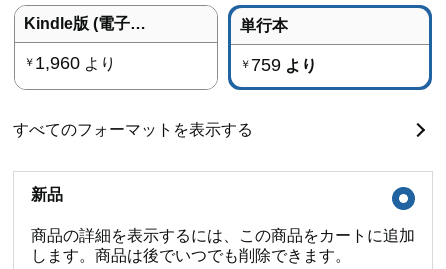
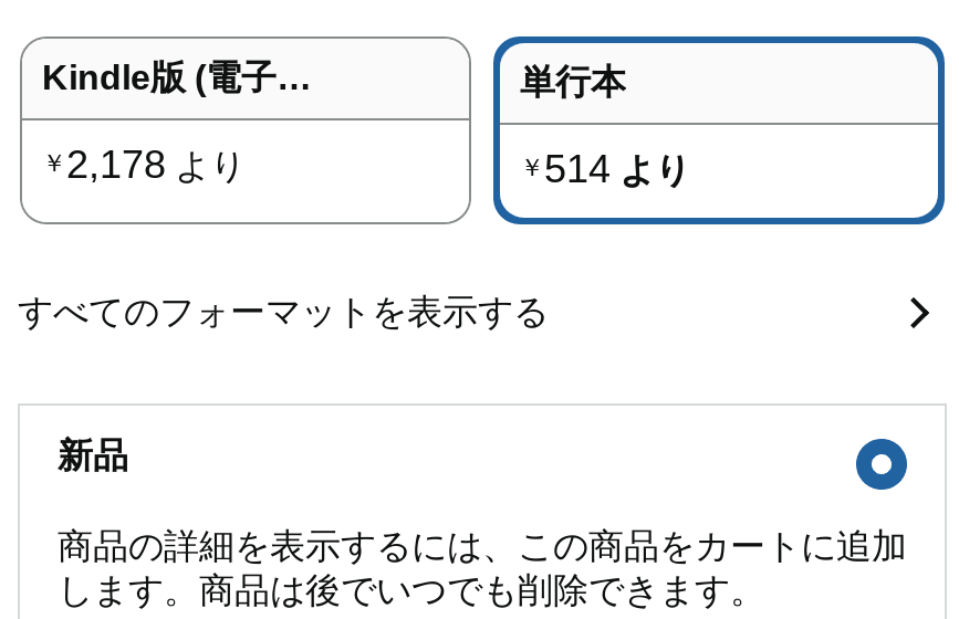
- ￥1,960より
+ ￥2,178より

- ￥759より
+ ￥514より
